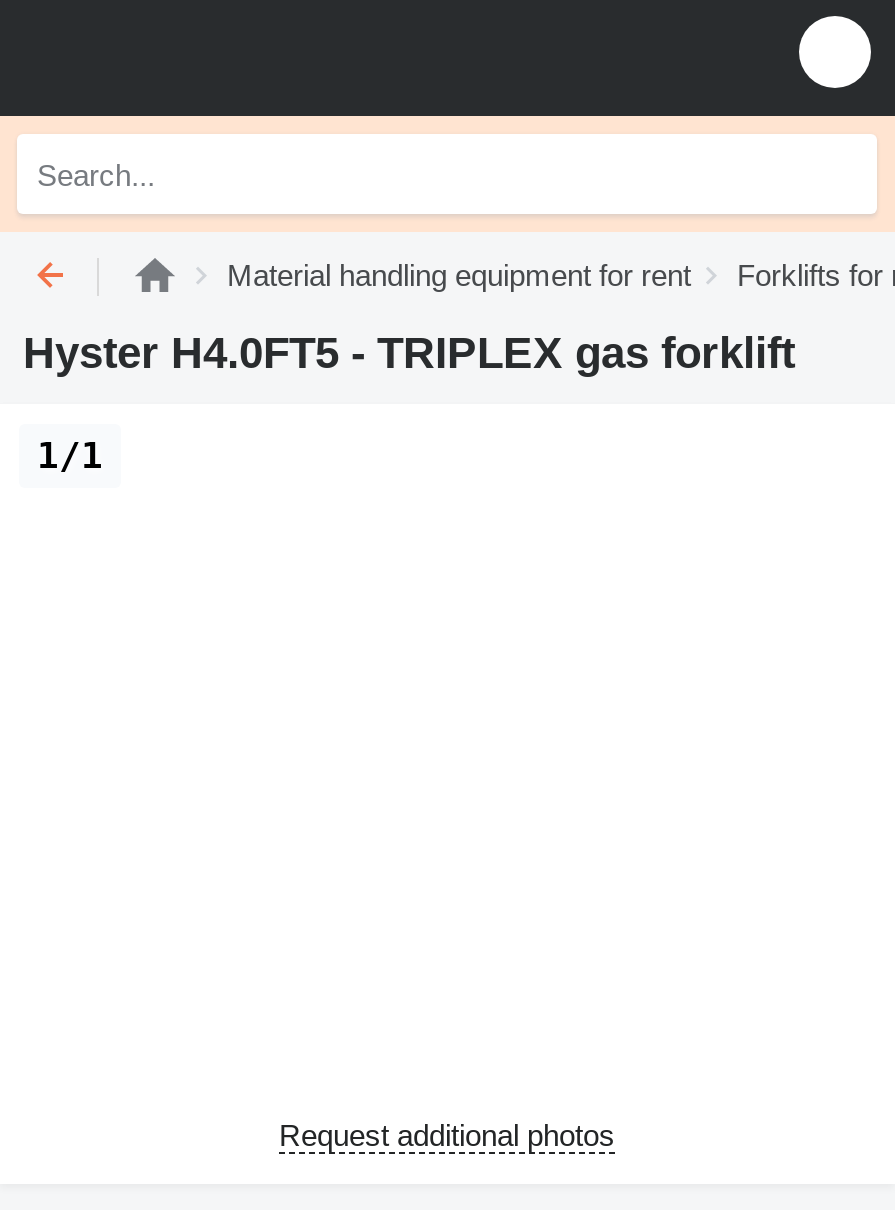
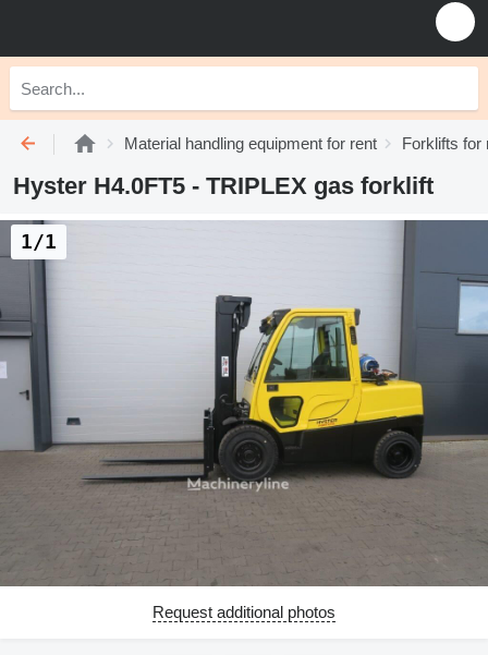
+ [image]
